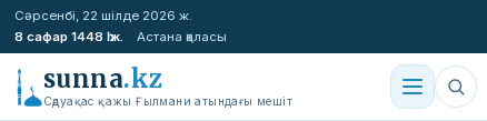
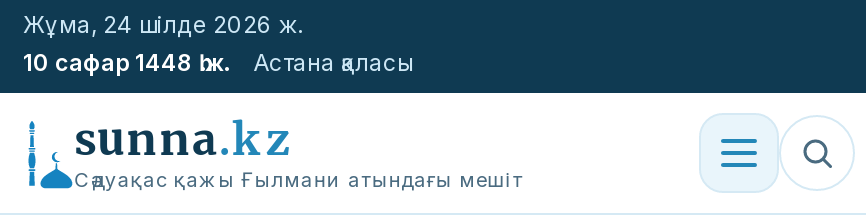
- Сәрсенбі, 22 шілде 2026 ж.
+ Жұма, 24 шілде 2026 ж.

- 8 сафар 1448 һ.ж. Астана қаласы
+ 10 сафар 1448 һ.ж. Астана қаласы
